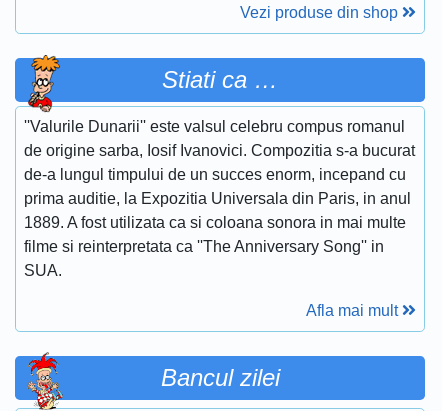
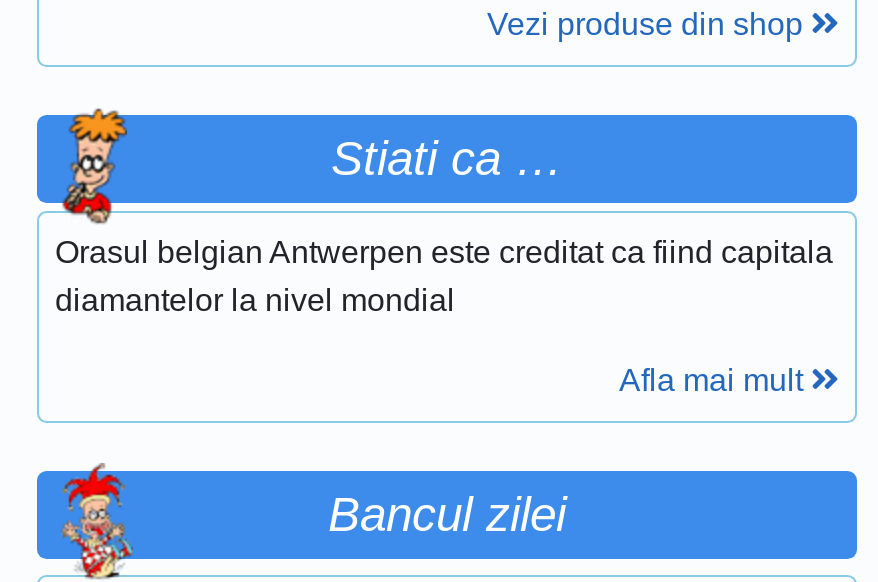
- ''Valurile Dunarii'' este valsul celebru compus romanul
- de origine sarba, Iosif Ivanovici. Compozitia s-a bucurat
- de-a lungul timpului de un succes enorm, incepand cu
- prima auditie, la Expozitia Universala din Paris, in anul
- 1889. A fost utilizata ca si coloana sonora in mai multe
- filme si reinterpretata ca ''The Anniversary Song'' in
- SUA.
+ Orasul belgian Antwerpen este creditat ca fiind capitala
+ diamantelor la nivel mondial
